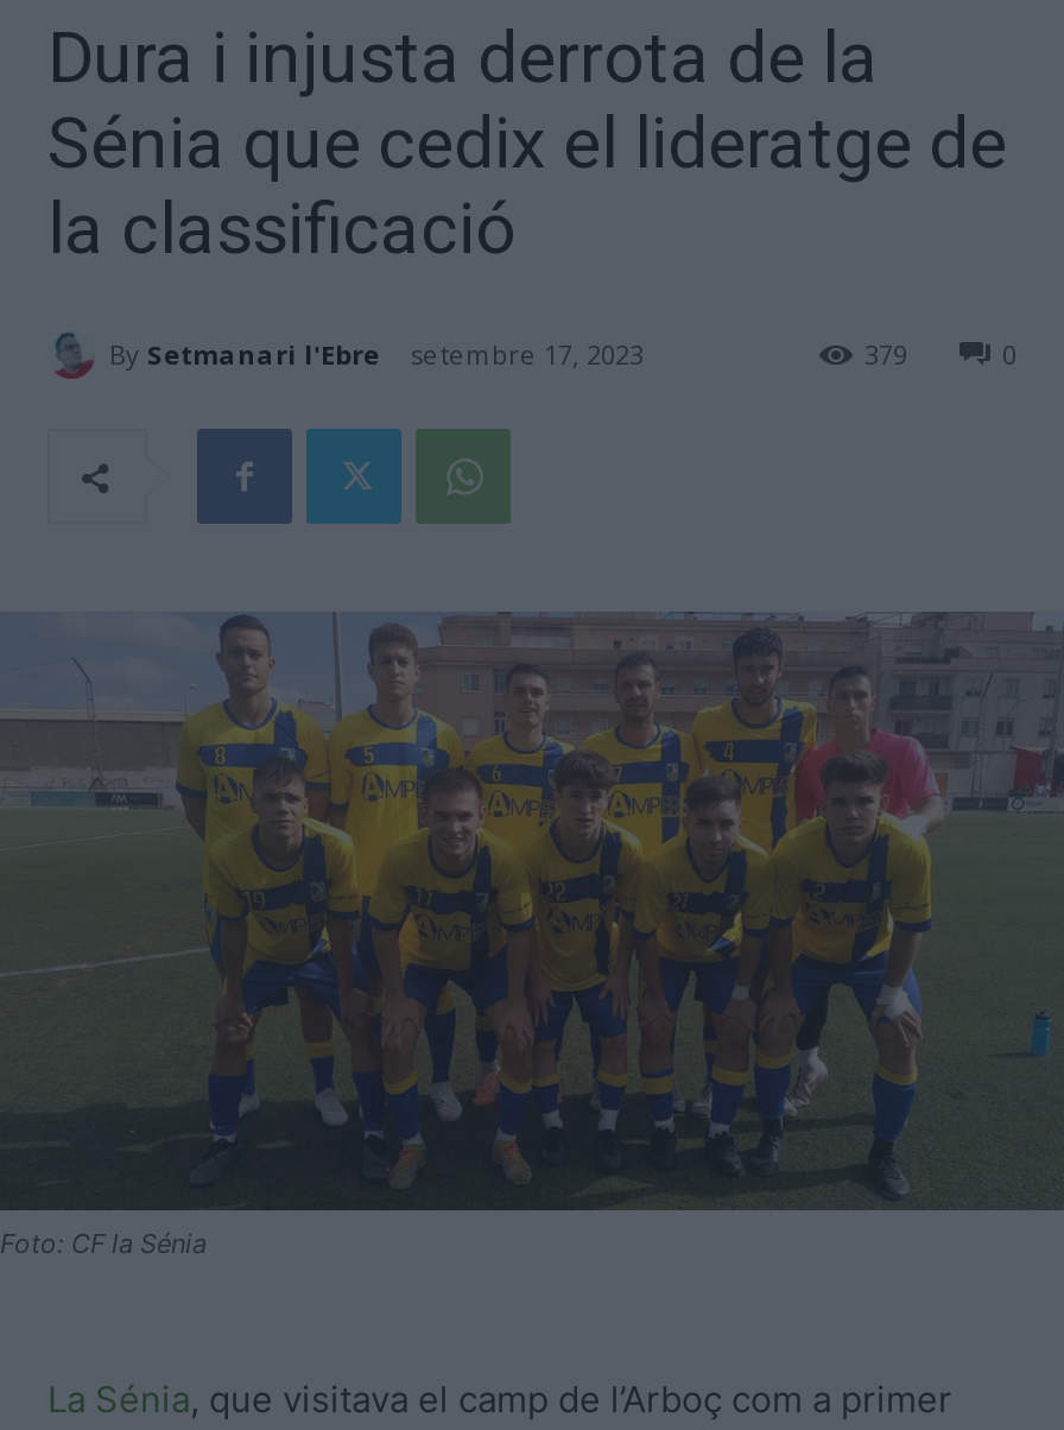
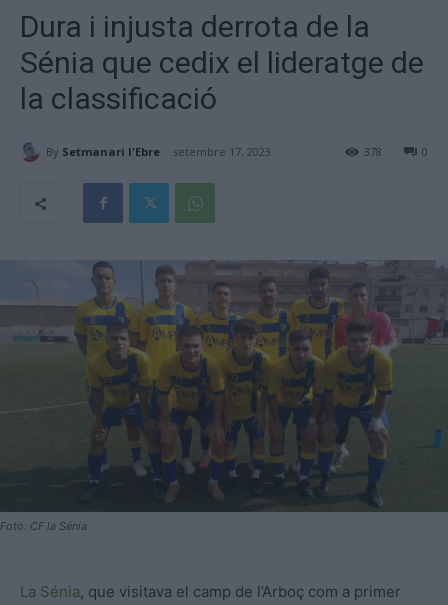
- 379
+ 378
